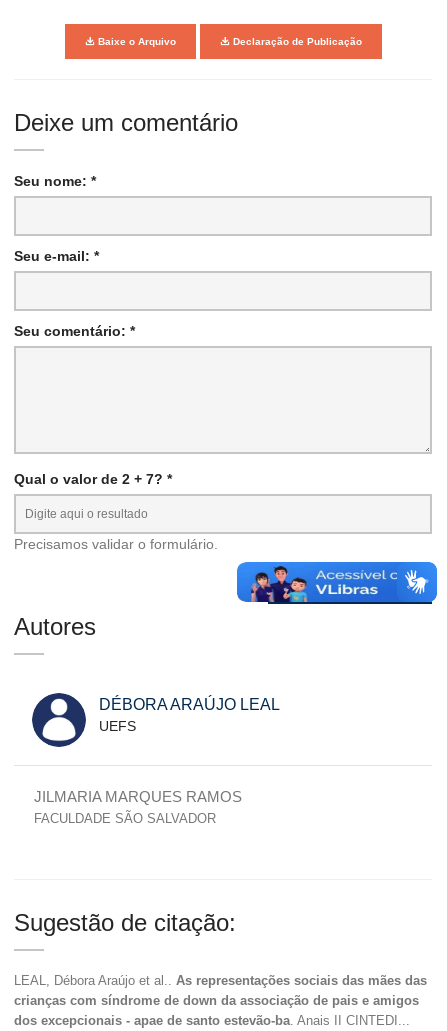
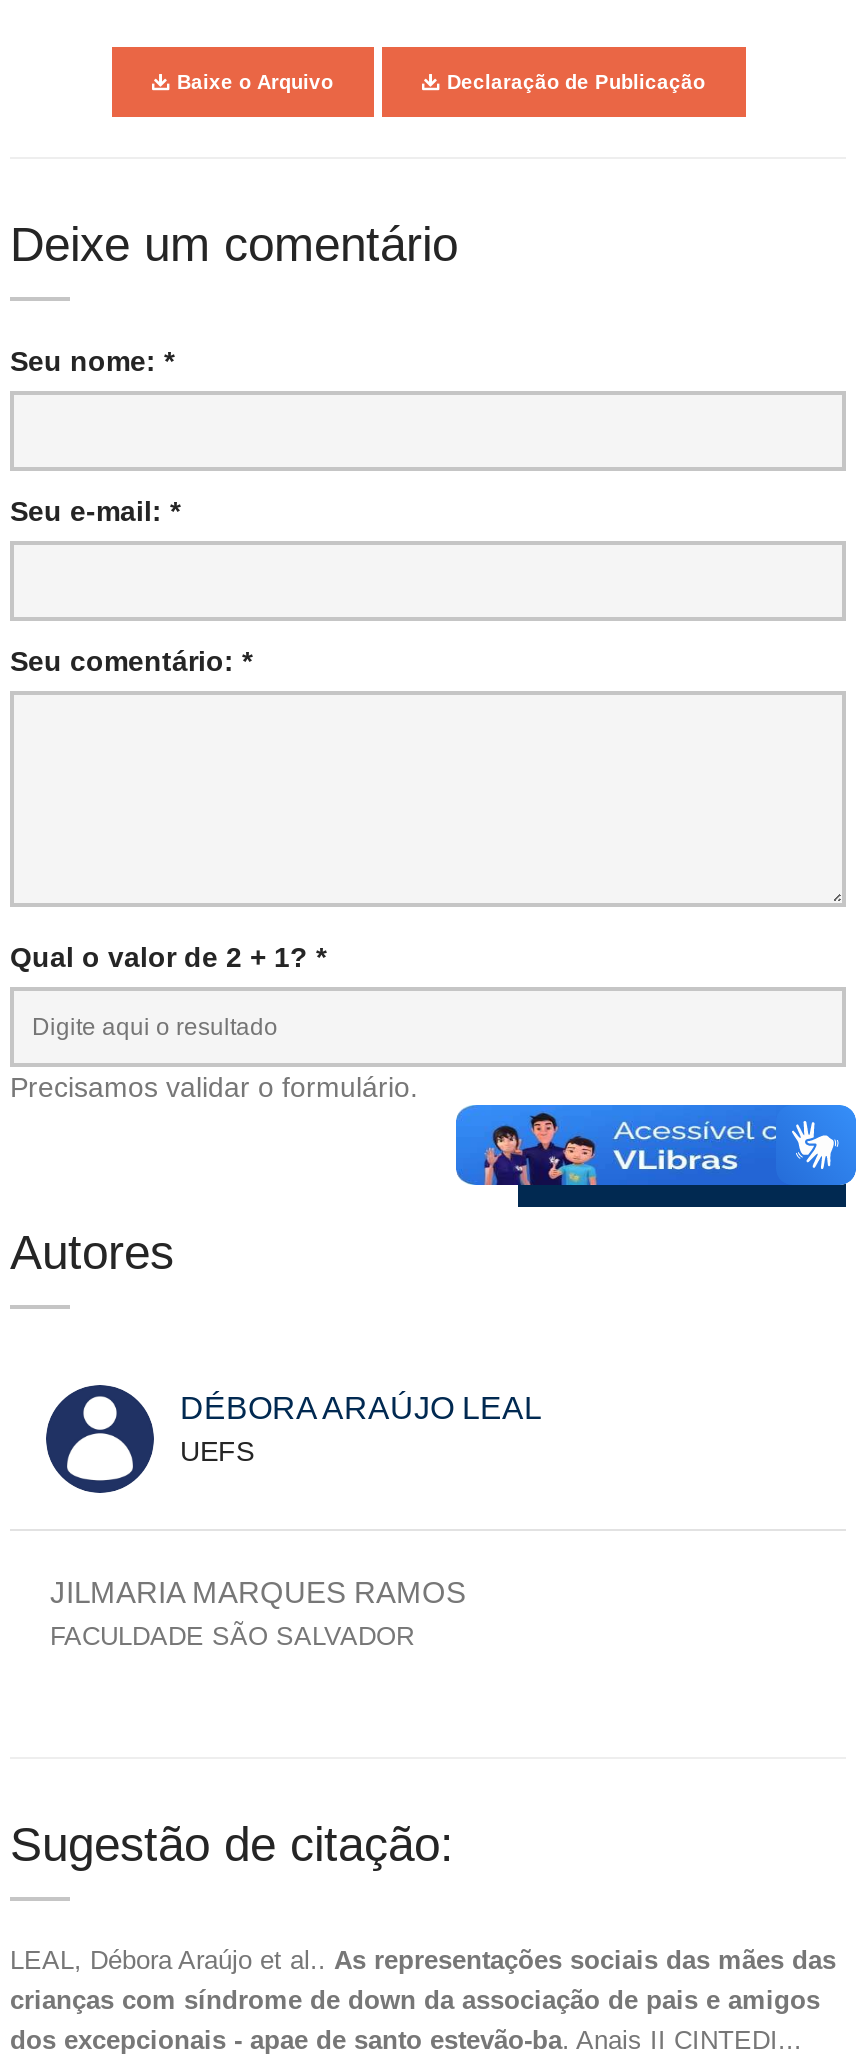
- Qual o valor de 2 + 7? *
+ Qual o valor de 2 + 1? *

- [image]
+ [image]
